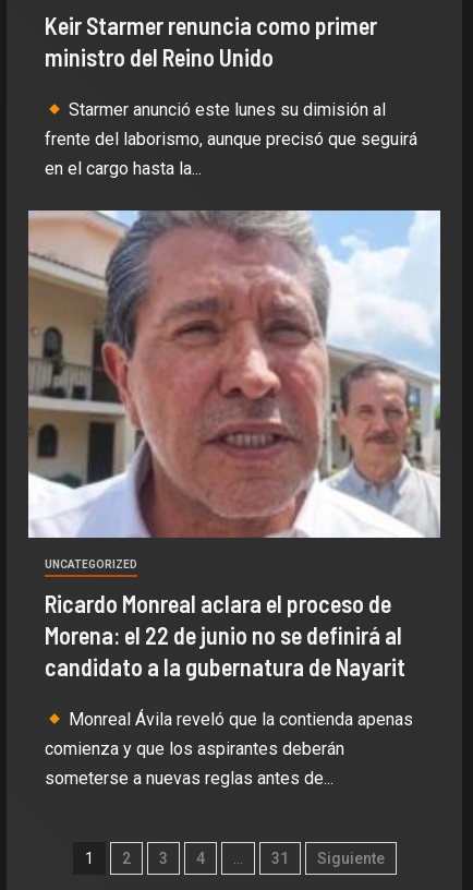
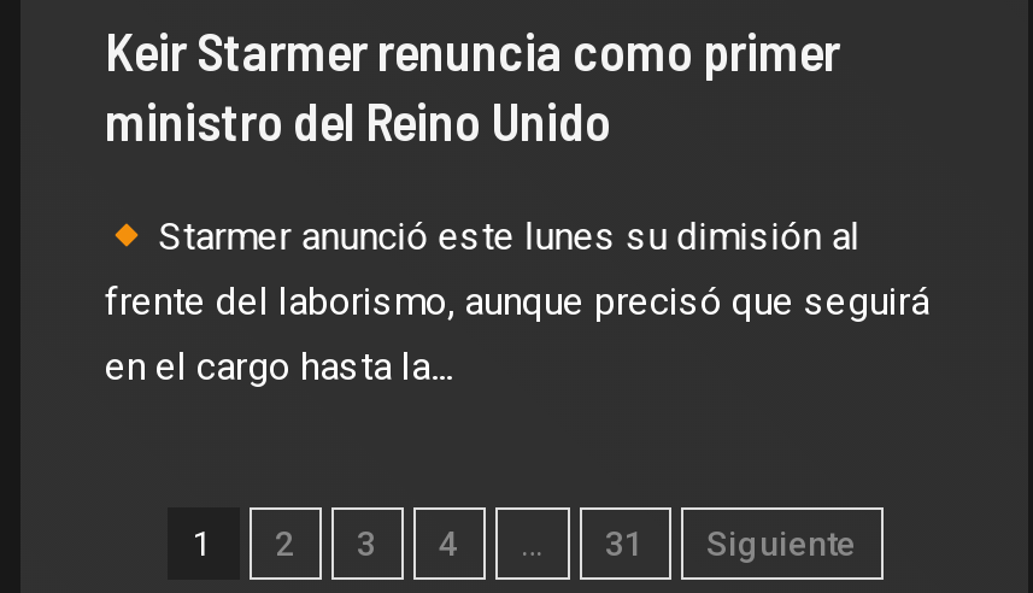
- [image]
- UNCATEGORIZED
- Ricardo Monreal aclara el proceso de
- Morena: el 22 de junio no se definirá al
- candidato a la gubernatura de Nayarit
- Monreal Ávila reveló que la contienda apenas
- comienza y que los aspirantes deberán
- someterse a nuevas reglas antes de...
